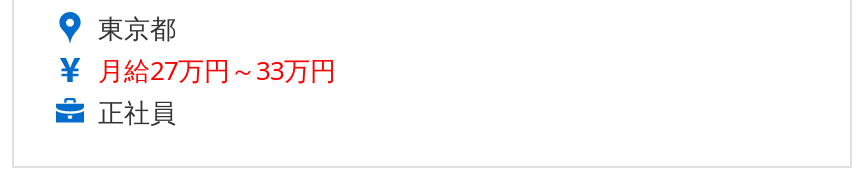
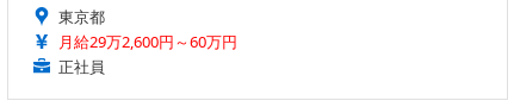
- 月給27万円～33万円
+ 月給29万2,600円～60万円
